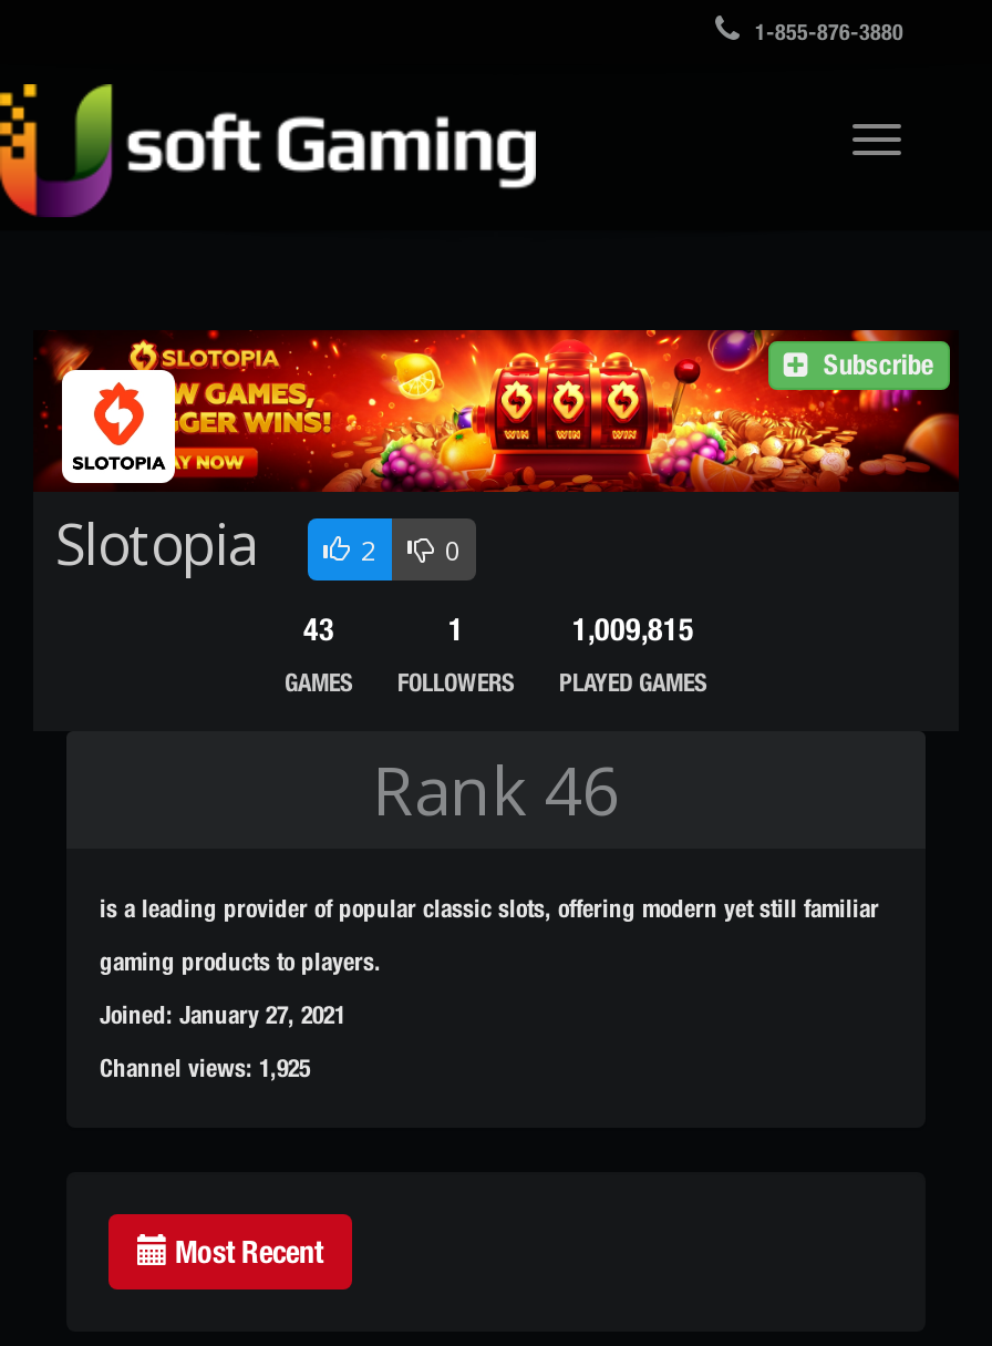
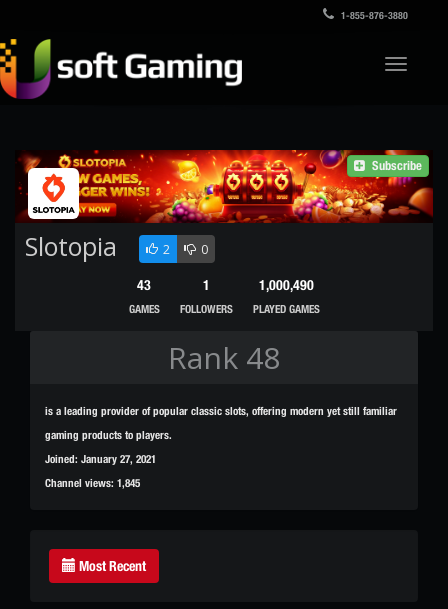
- 1,009,815
+ 1,000,490

- Rank 46
+ Rank 48

- Channel views: 1,925
+ Channel views: 1,845
